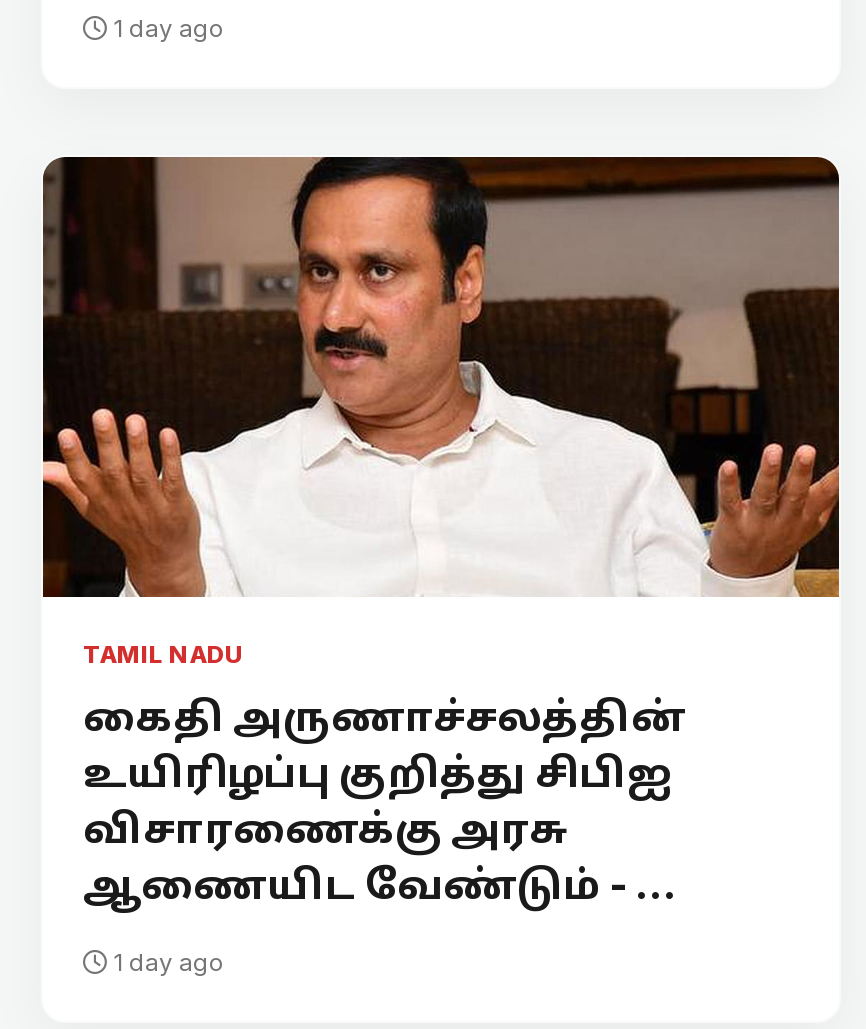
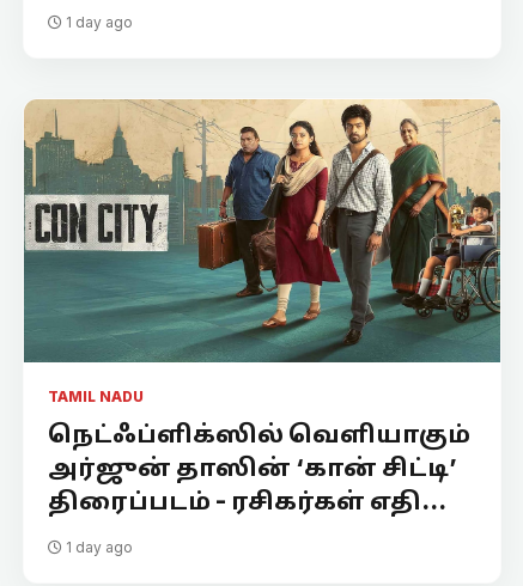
- [image]
+ [image]

- கைதி அருணாச்சலத்தின்
- உயிரிழப்பு குறித்து சிபிஐ
- விசாரணைக்கு அரசு
- ஆணையிட வேண்டும் - ...
+ நெட்ஃப்ளிக்ஸில் வெளியாகும்
+ அர்ஜுன் தாஸின் ‘கான் சிட்டி’
+ திரைப்படம் - ரசிகர்கள் எதி...
